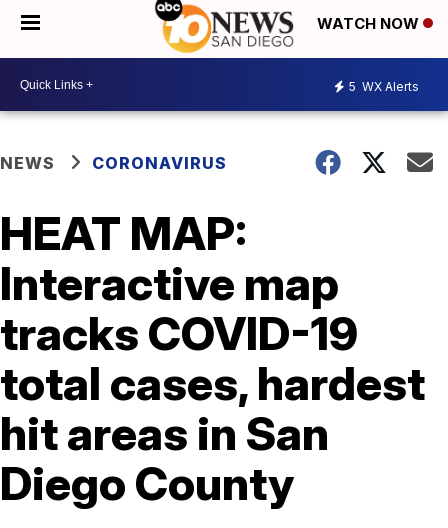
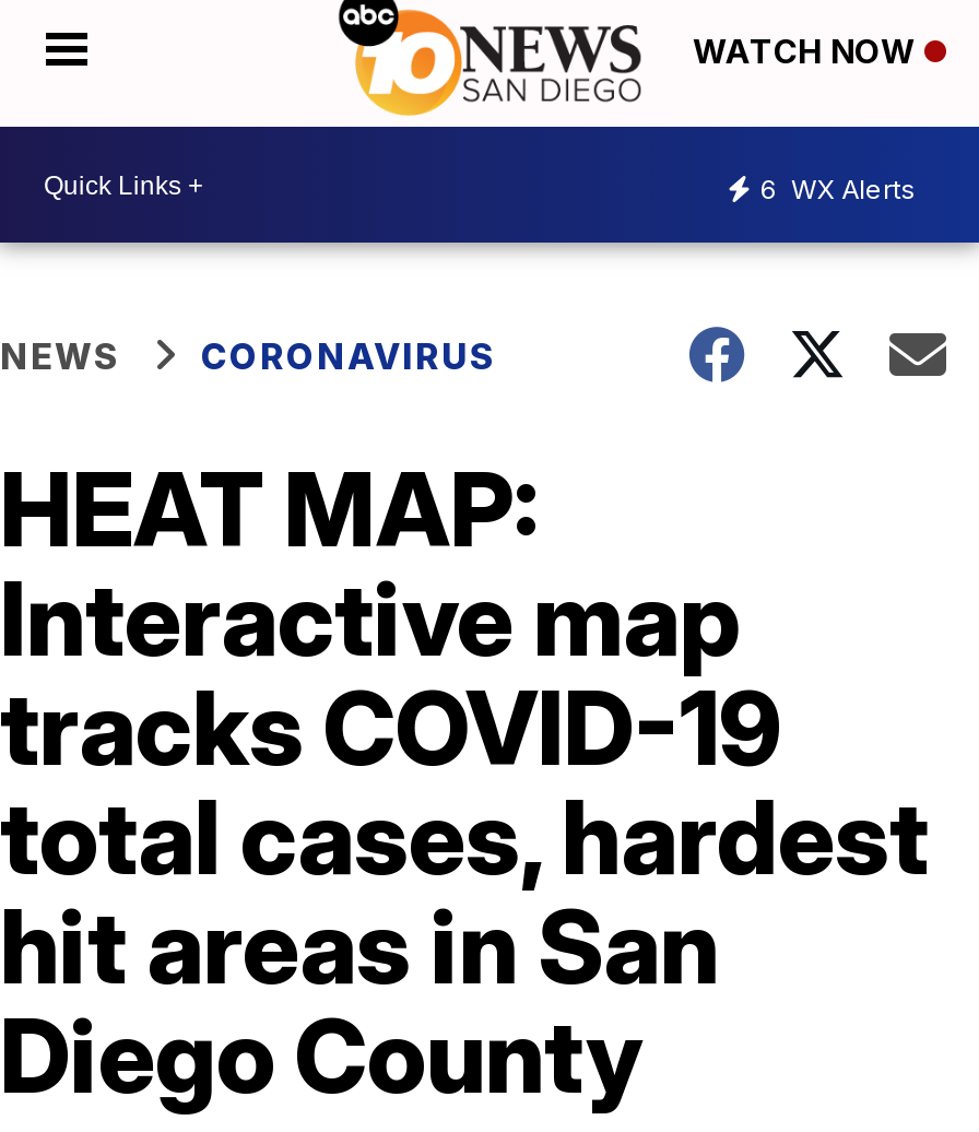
- 5 WX Alerts
+ 6 WX Alerts
